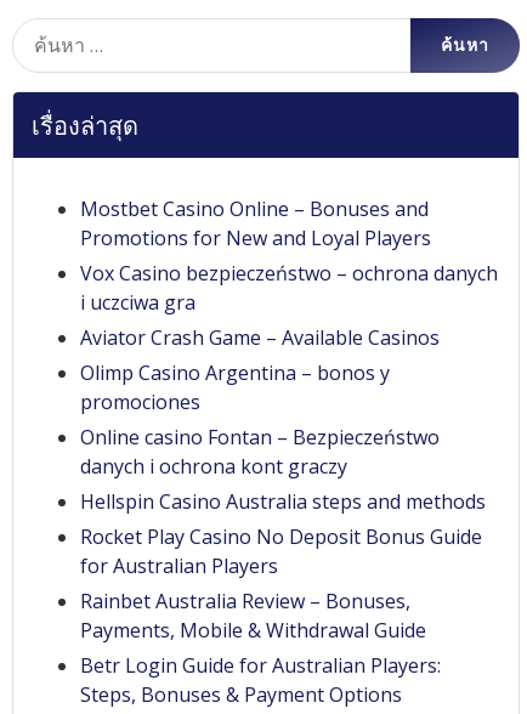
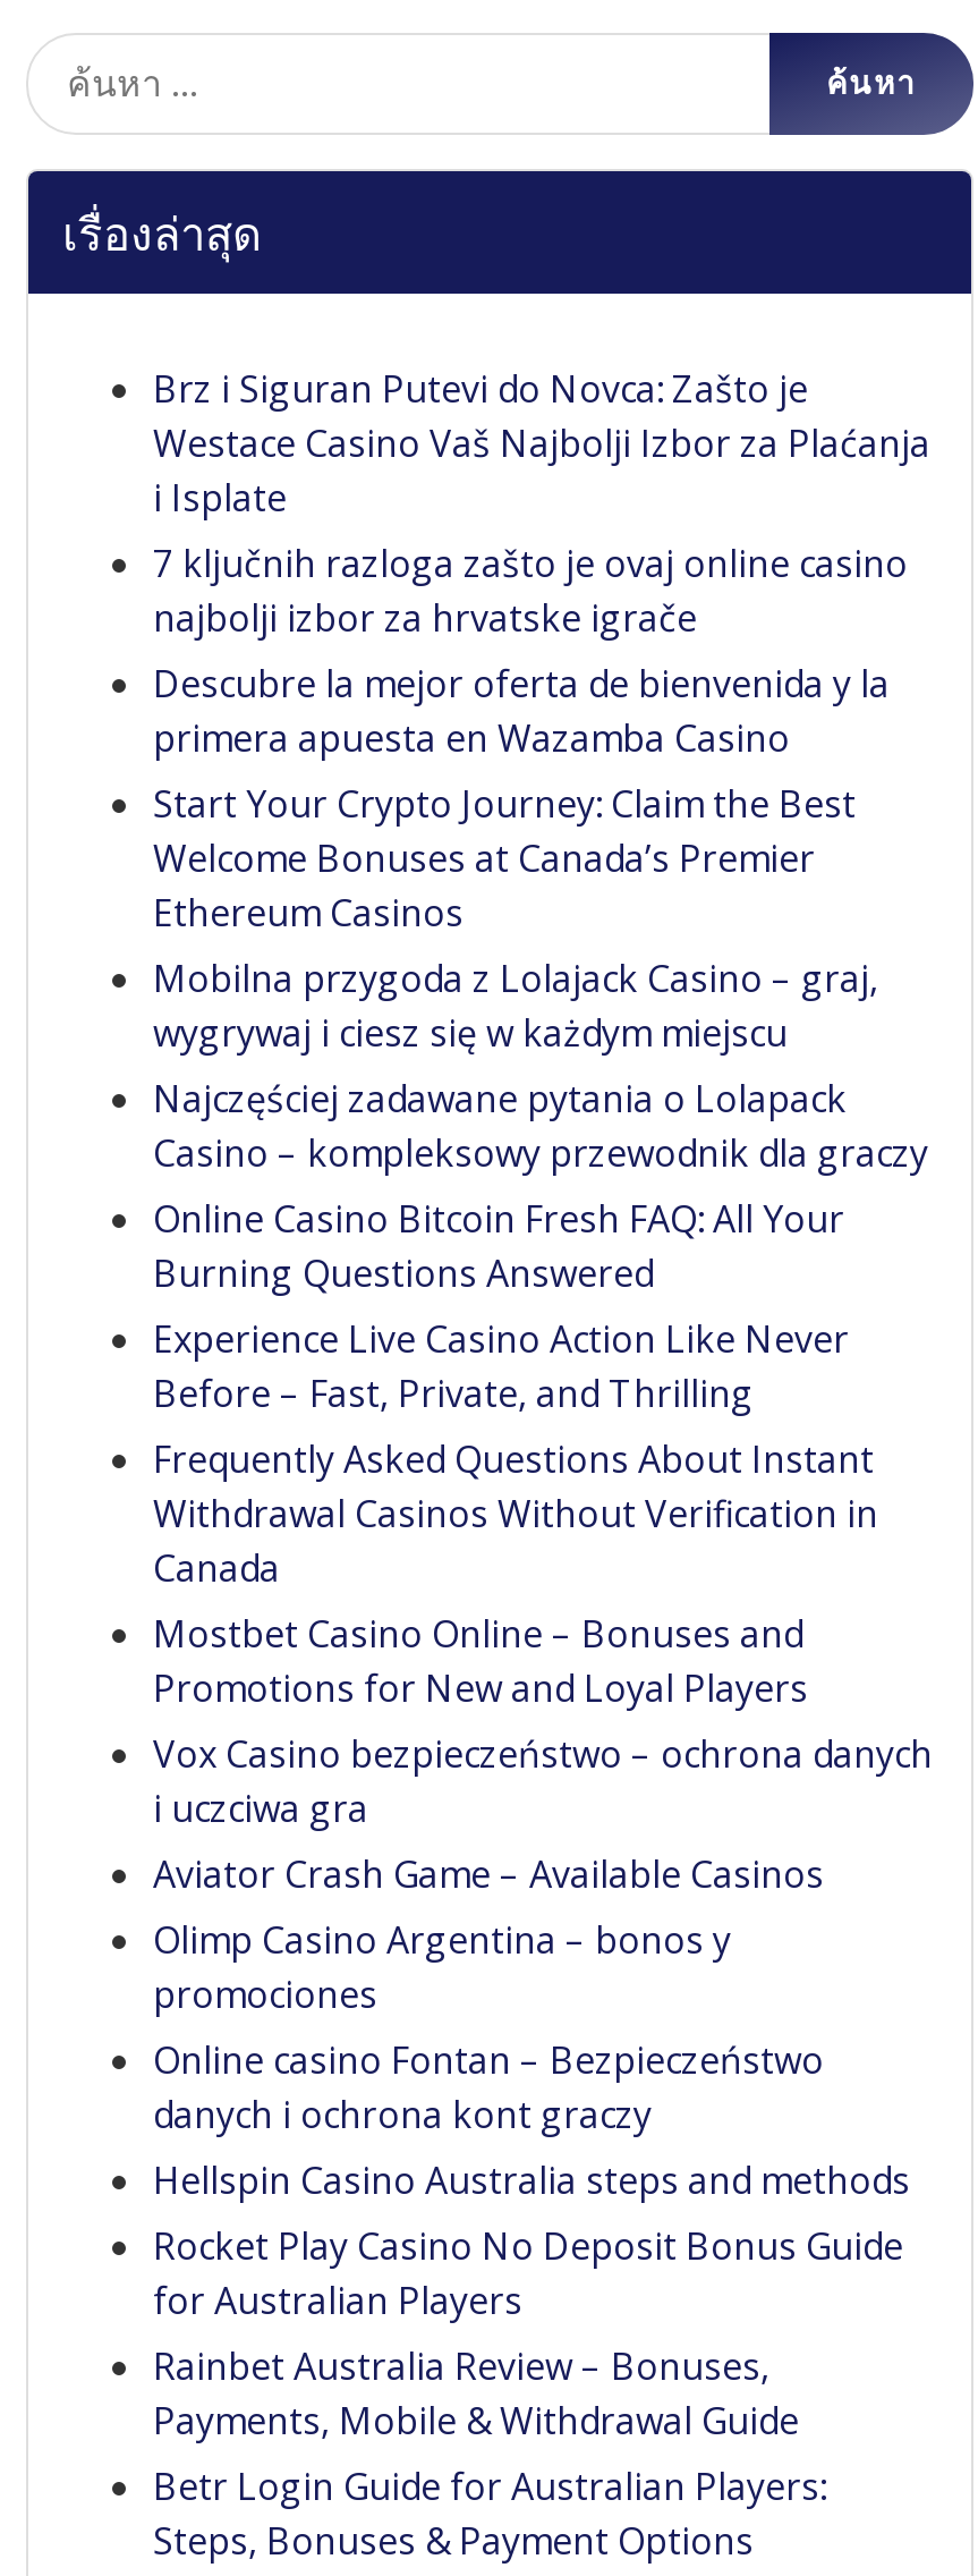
+ Brz i Siguran Putevi do Novca: Zašto je
+ Westace Casino Vaš Najbolji Izbor za Plaćanja
+ i Isplate
+ 7 ključnih razloga zašto je ovaj online casino
+ najbolji izbor za hrvatske igrače
+ Descubre la mejor oferta de bienvenida y la
+ primera apuesta en Wazamba Casino
+ Start Your Crypto Journey: Claim the Best
+ Welcome Bonuses at Canada’s Premier
+ Ethereum Casinos
+ Mobilna przygoda z Lolajack Casino – graj,
+ wygrywaj i ciesz się w każdym miejscu
+ Najczęściej zadawane pytania o Lolapack
+ Casino – kompleksowy przewodnik dla graczy
+ Online Casino Bitcoin Fresh FAQ: All Your
+ Burning Questions Answered
+ Experience Live Casino Action Like Never
+ Before – Fast, Private, and Thrilling
+ Frequently Asked Questions About Instant
+ Withdrawal Casinos Without Verification in
+ Canada
